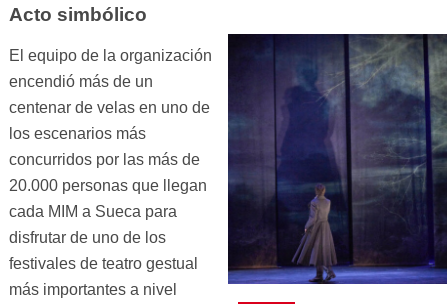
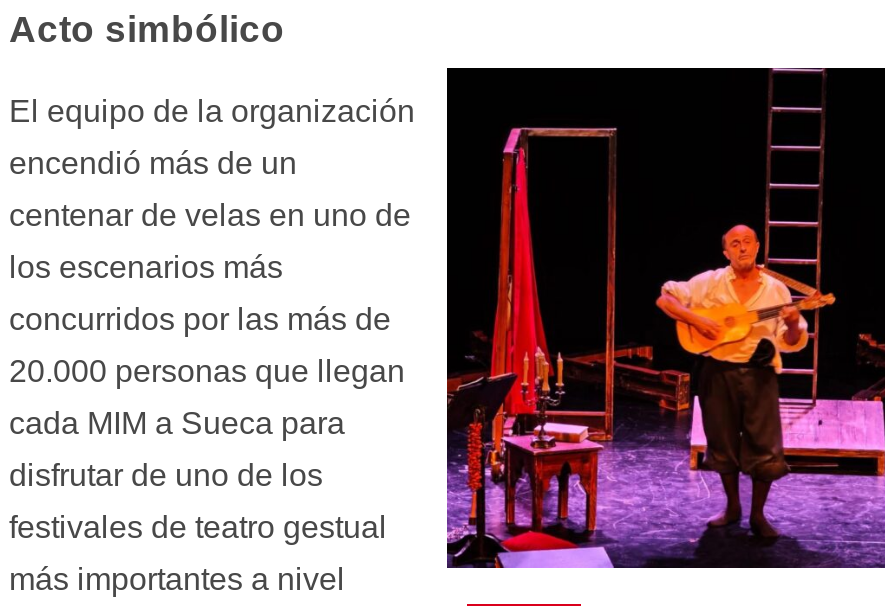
- [image]
+ [image]
